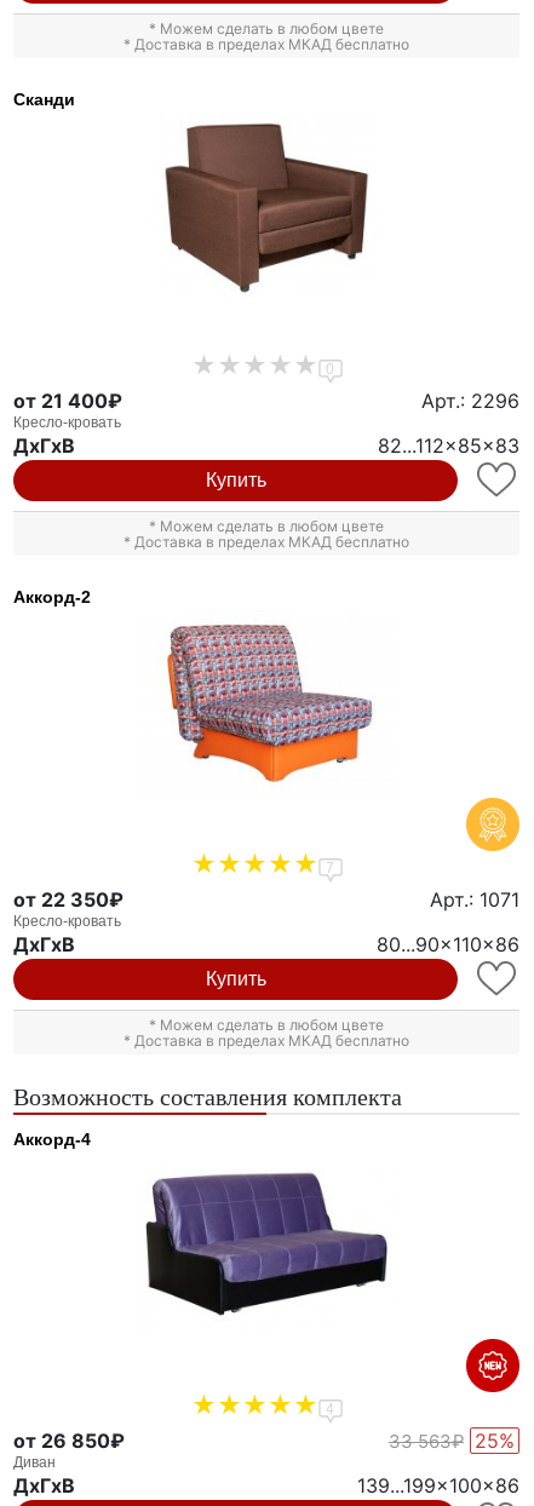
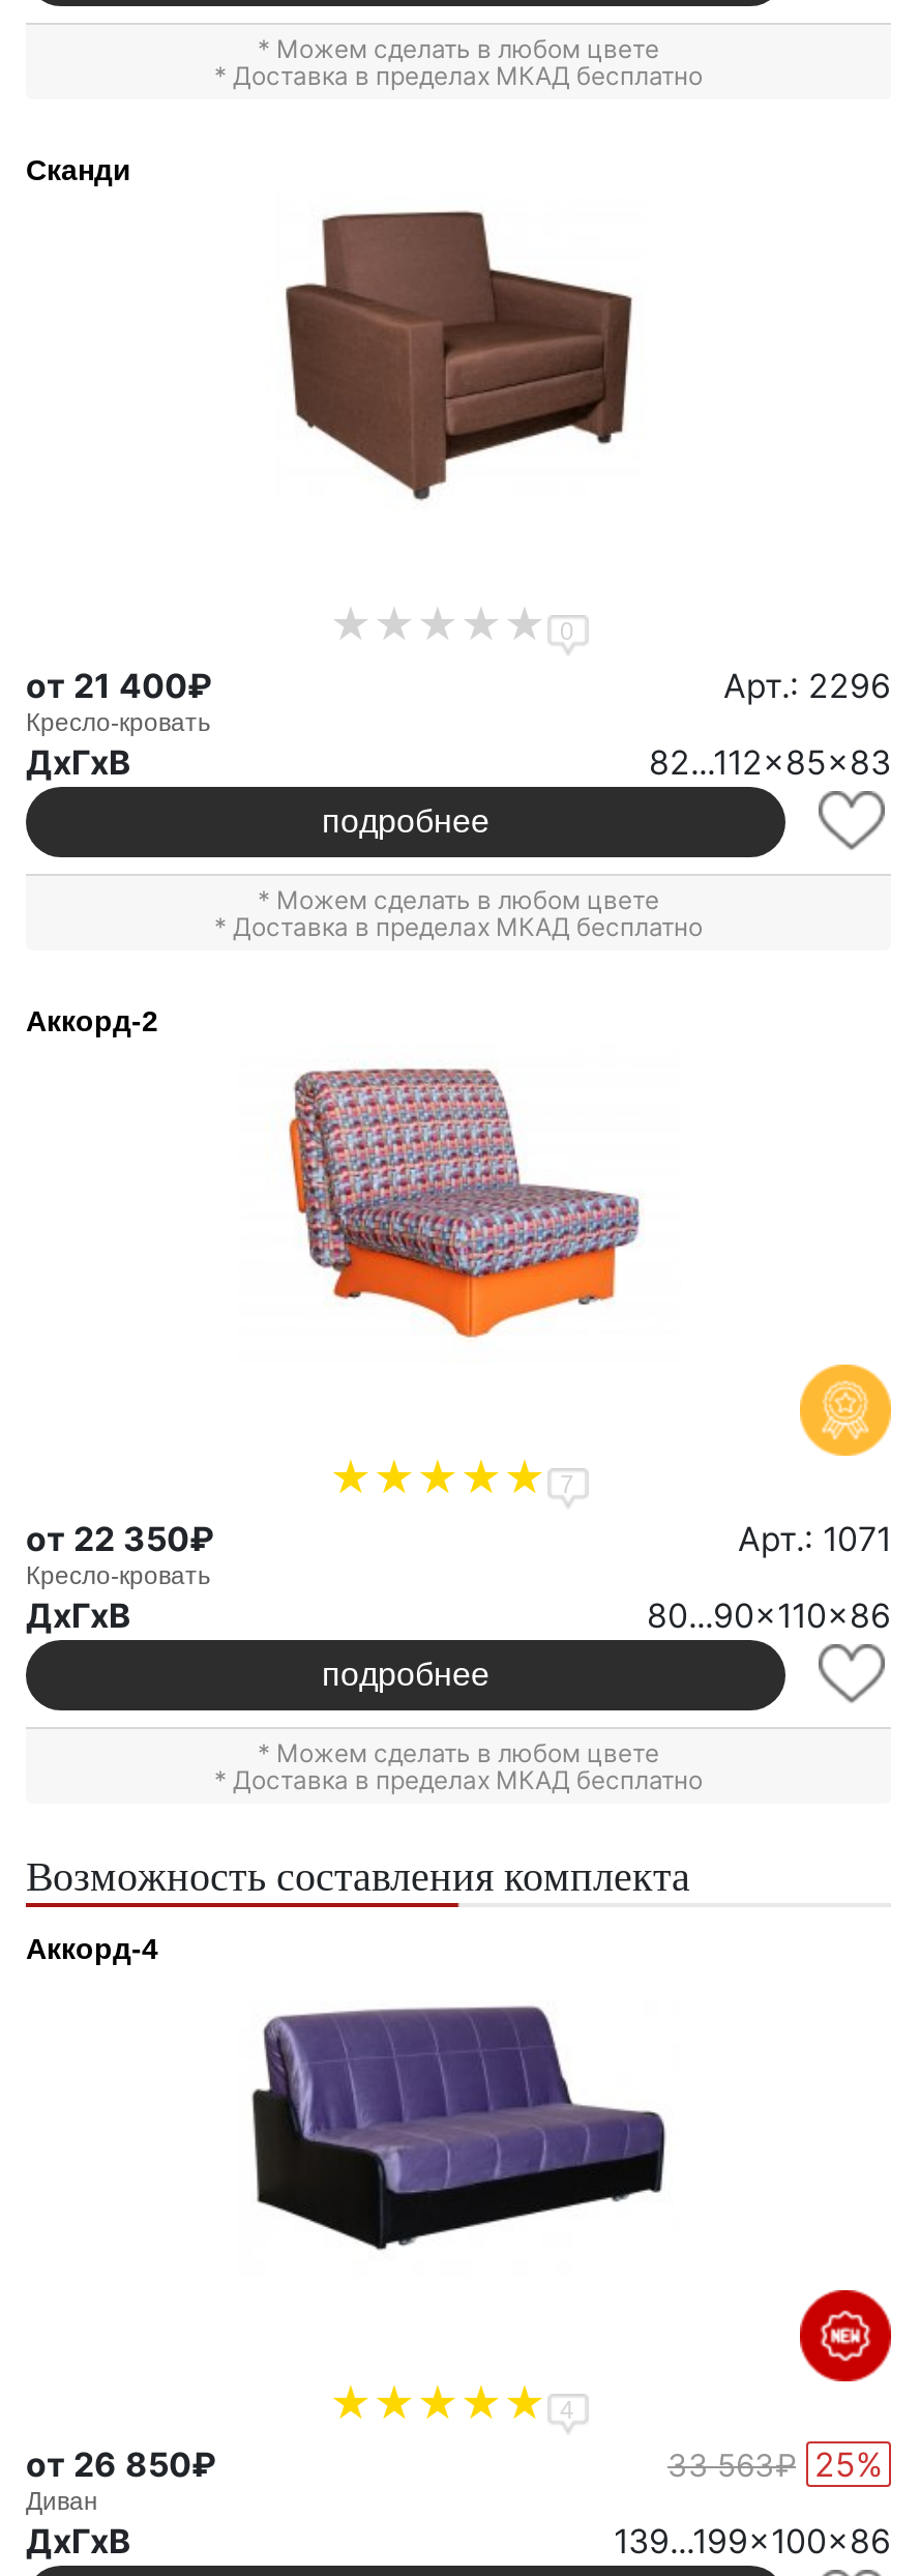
- Купить
+ подробнее

- Купить
+ подробнее
